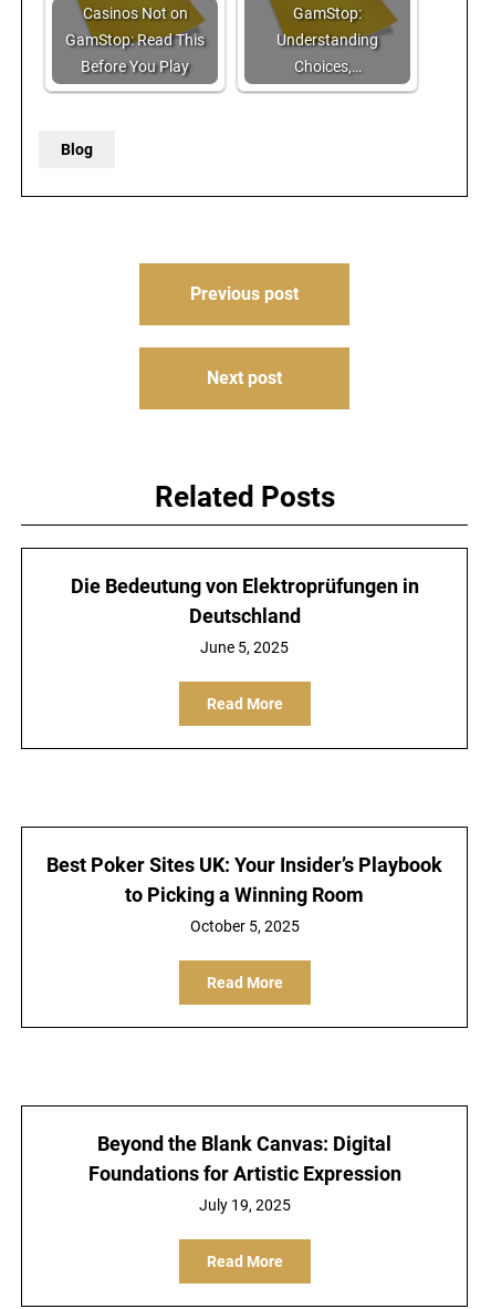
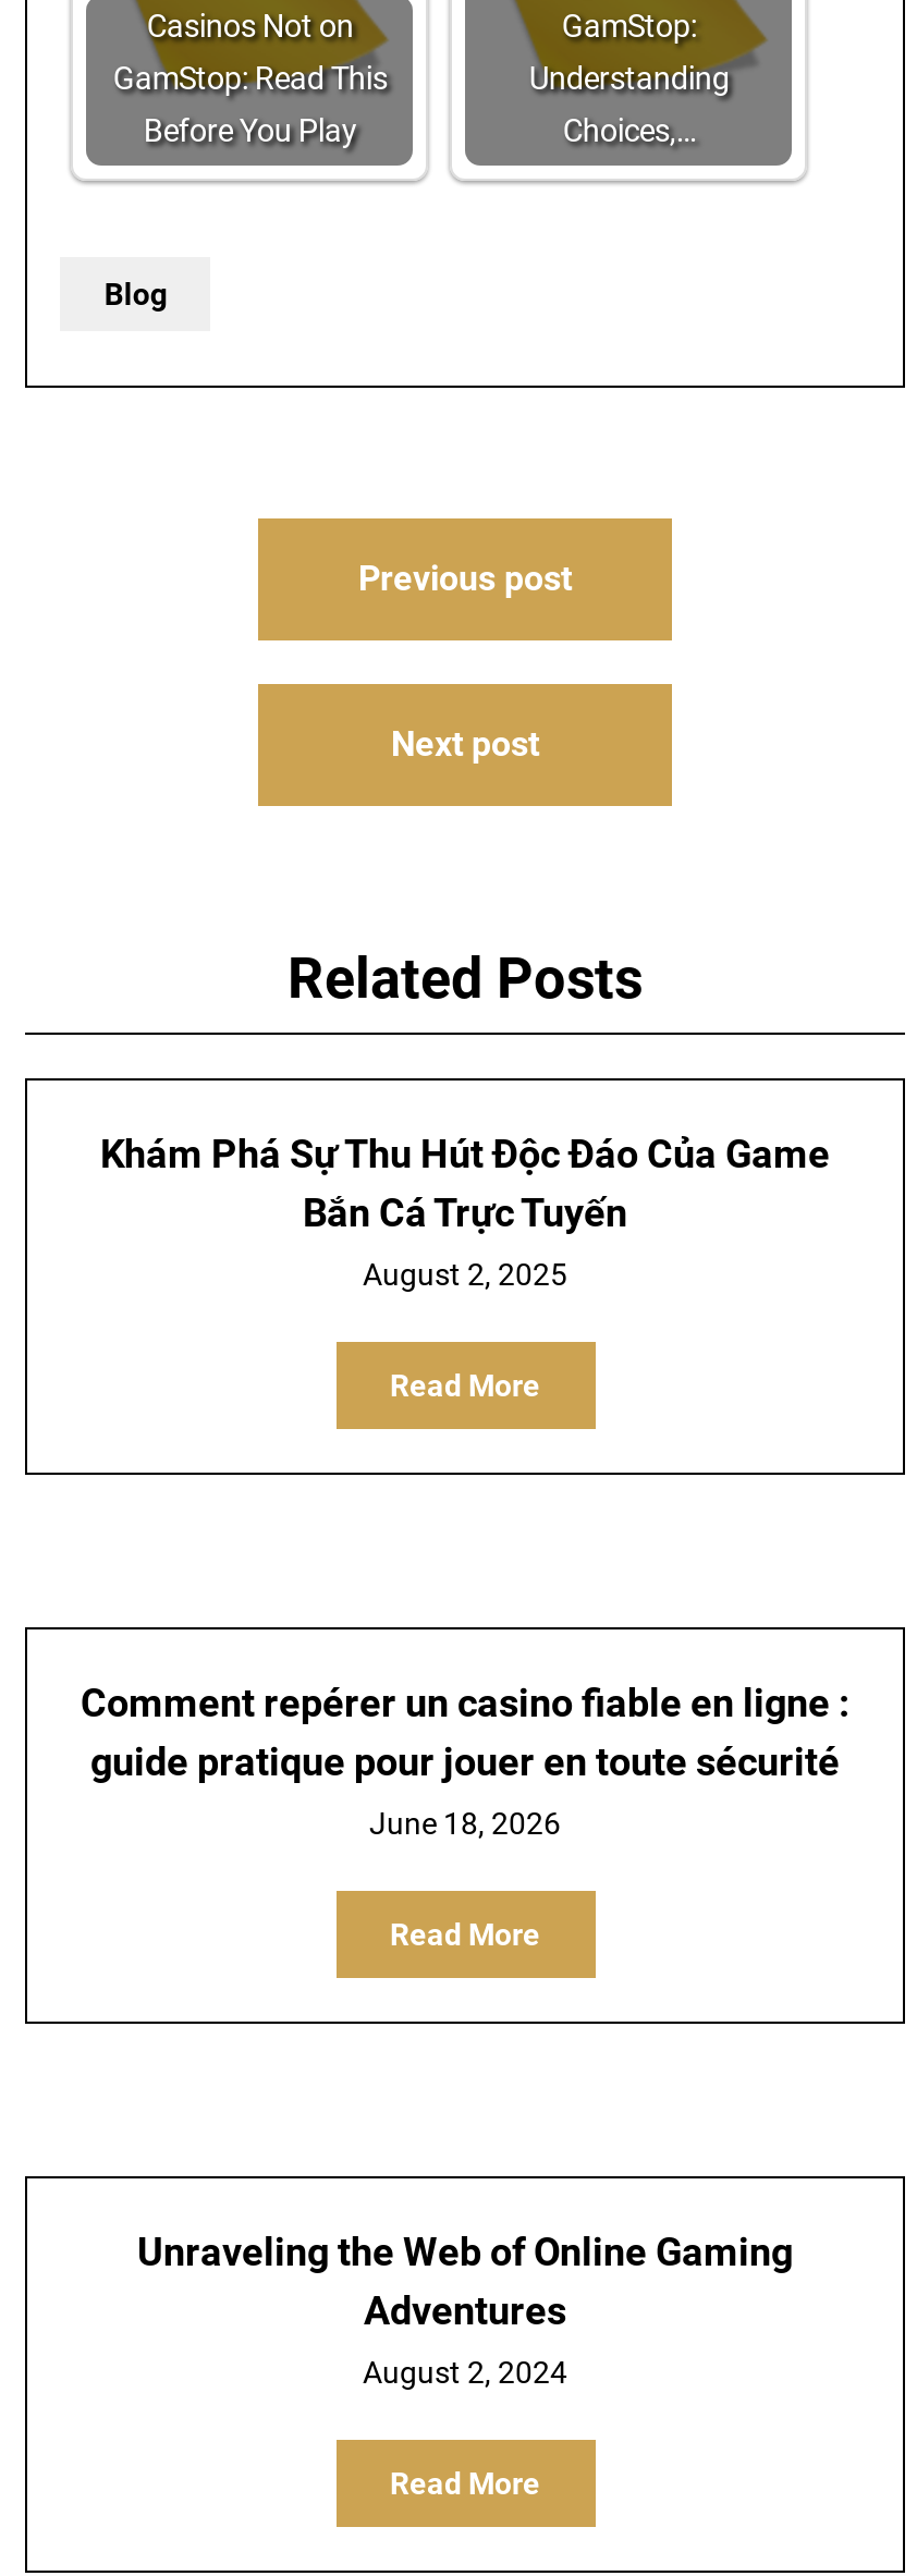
- Die Bedeutung von Elektroprüfungen in
- Deutschland
+ Khám Phá Sự Thu Hút Độc Đáo Của Game
+ Bắn Cá Trực Tuyến

- June 5, 2025
+ August 2, 2025

- Best Poker Sites UK: Your Insider’s Playbook
- to Picking a Winning Room
+ Comment repérer un casino fiable en ligne :
+ guide pratique pour jouer en toute sécurité

- October 5, 2025
+ June 18, 2026

- Beyond the Blank Canvas: Digital
- Foundations for Artistic Expression
+ Unraveling the Web of Online Gaming
+ Adventures

- July 19, 2025
+ August 2, 2024
